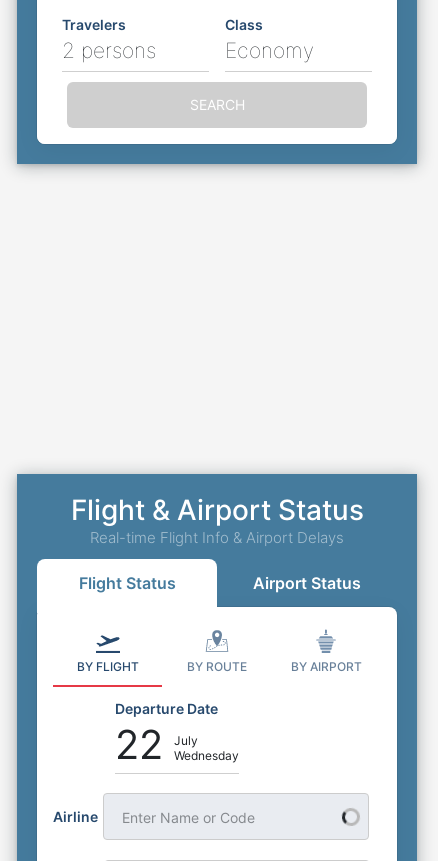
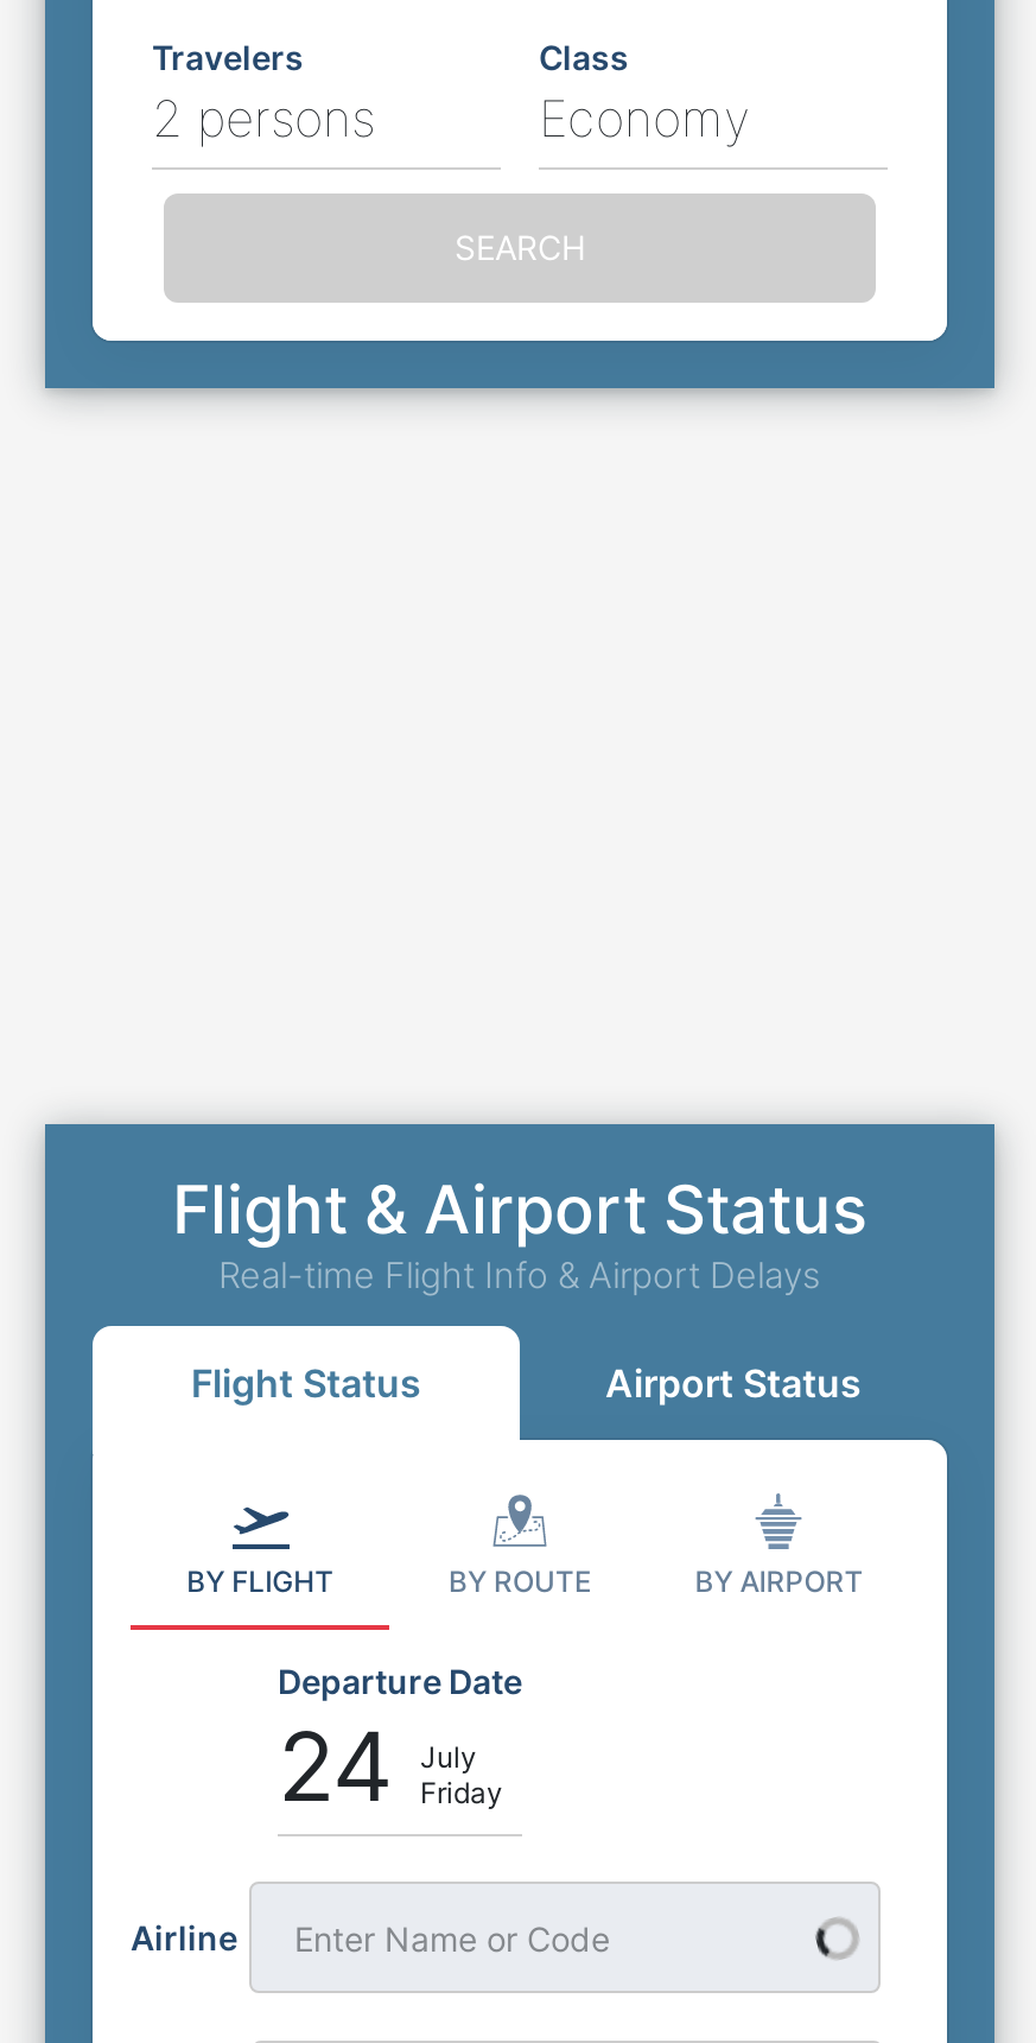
- 22
+ 24

- Wednesday
+ Friday
